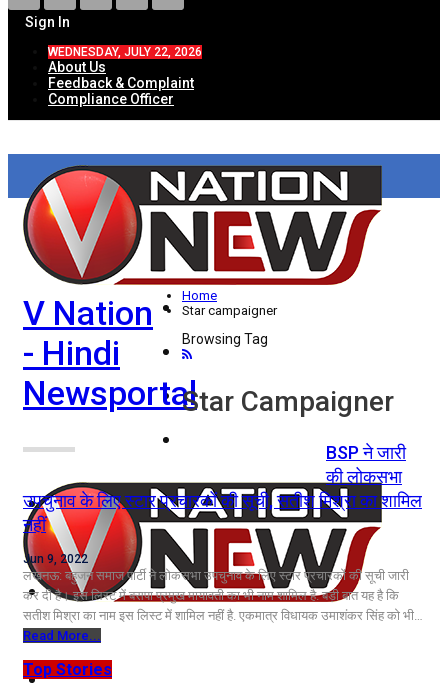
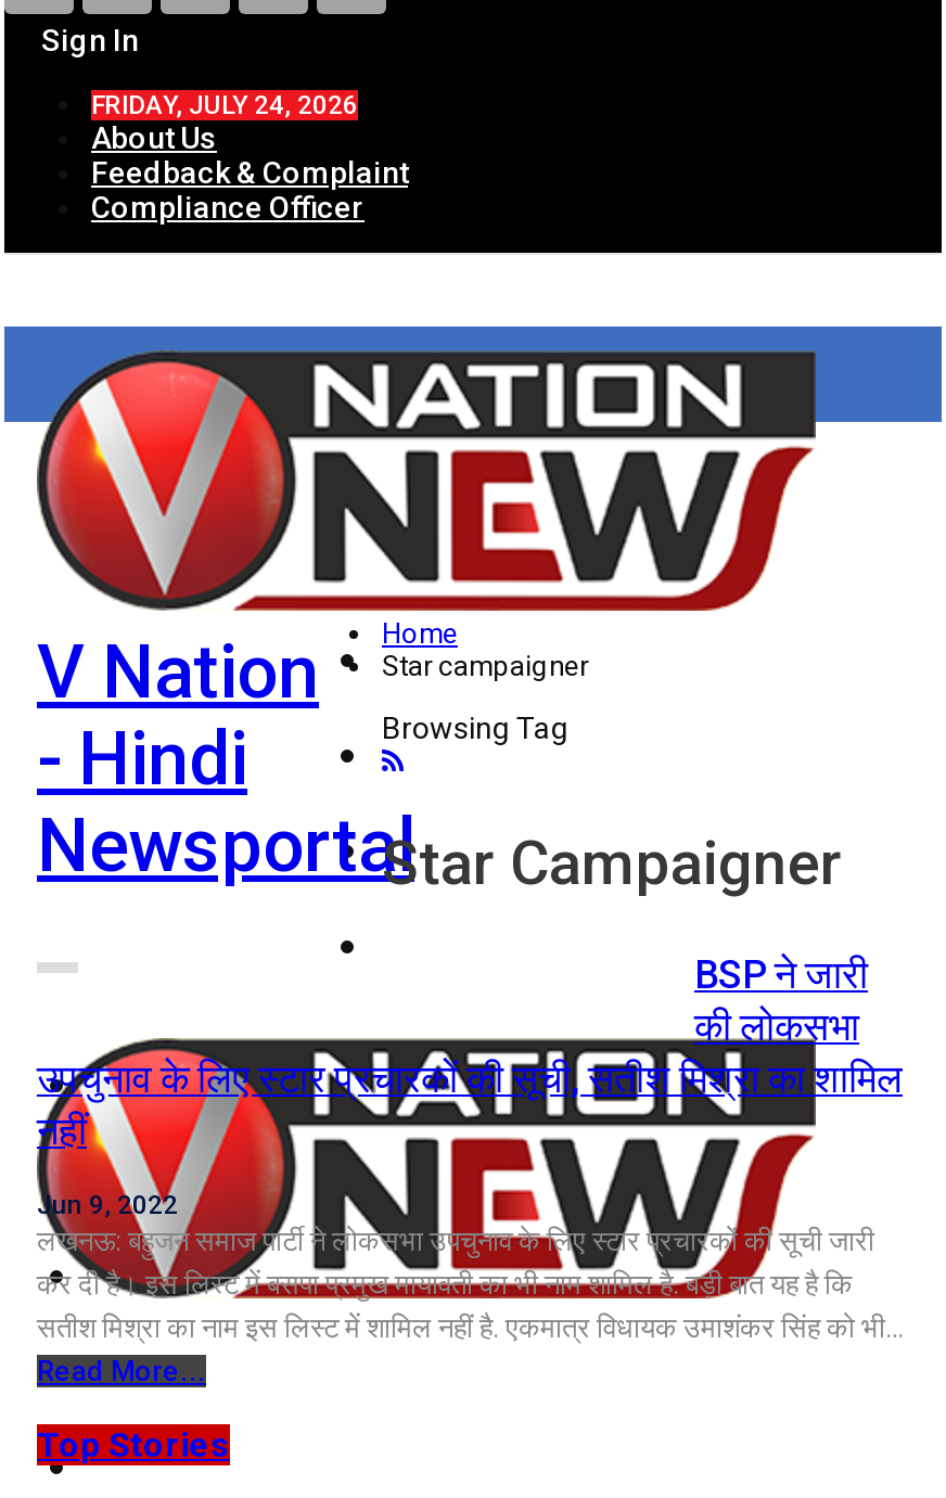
- WEDNESDAY, JULY 22, 2026
+ FRIDAY, JULY 24, 2026
